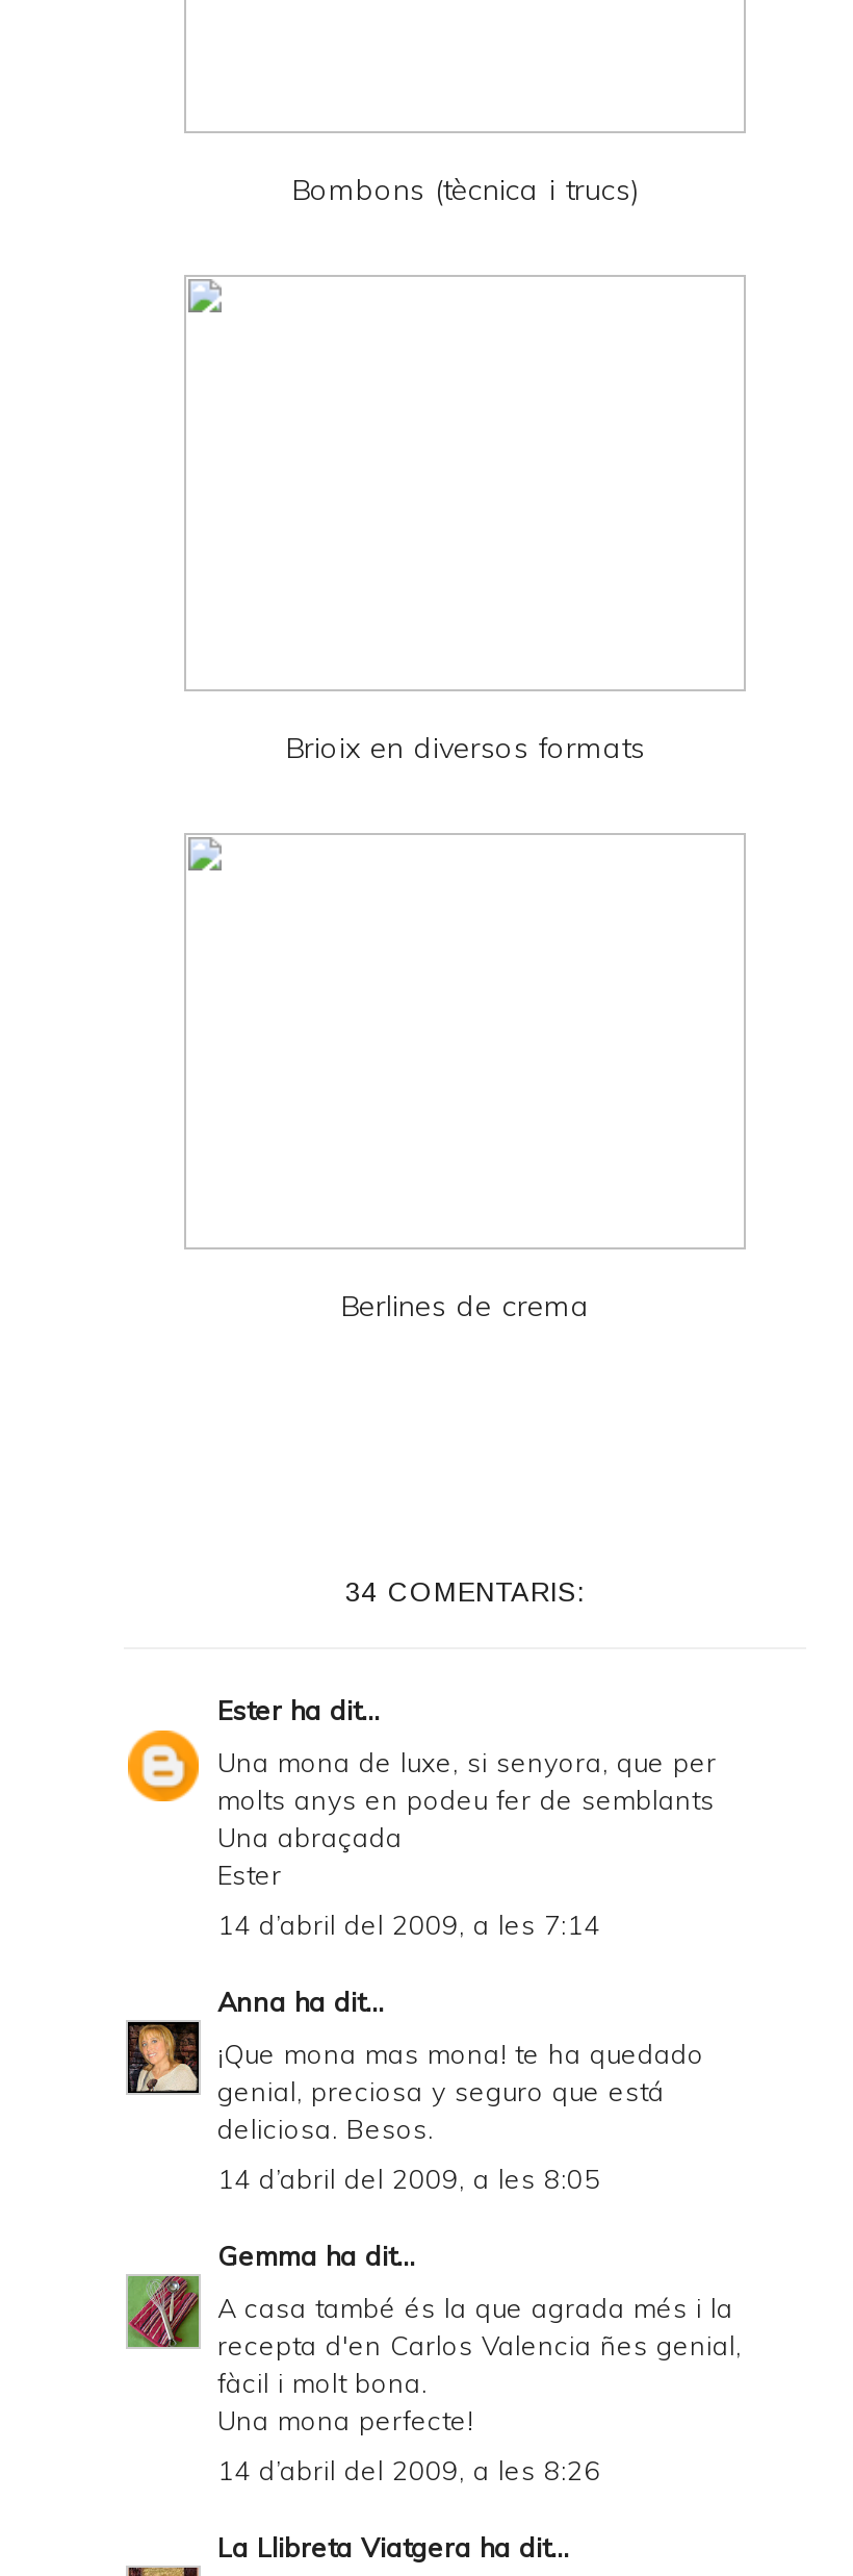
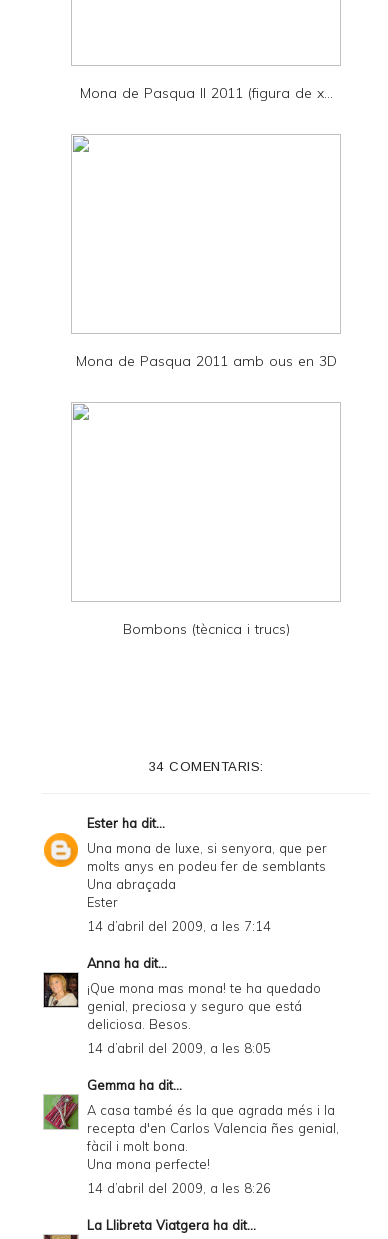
+ Mona de Pasqua II 2011 (figura de x...

moved down: Bombons (tècnica i trucs)

+ Mona de Pasqua 2011 amb ous en 3D

- Brioix en diversos formats

- Berlines de crema
